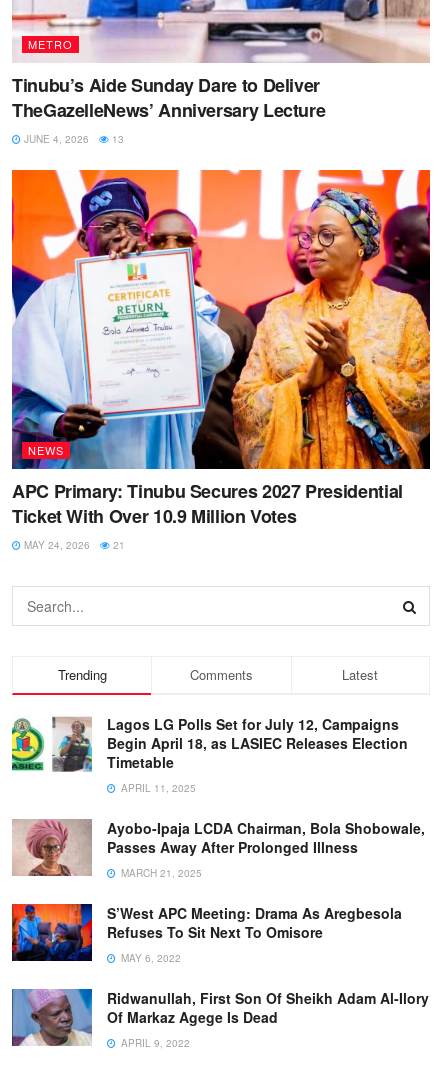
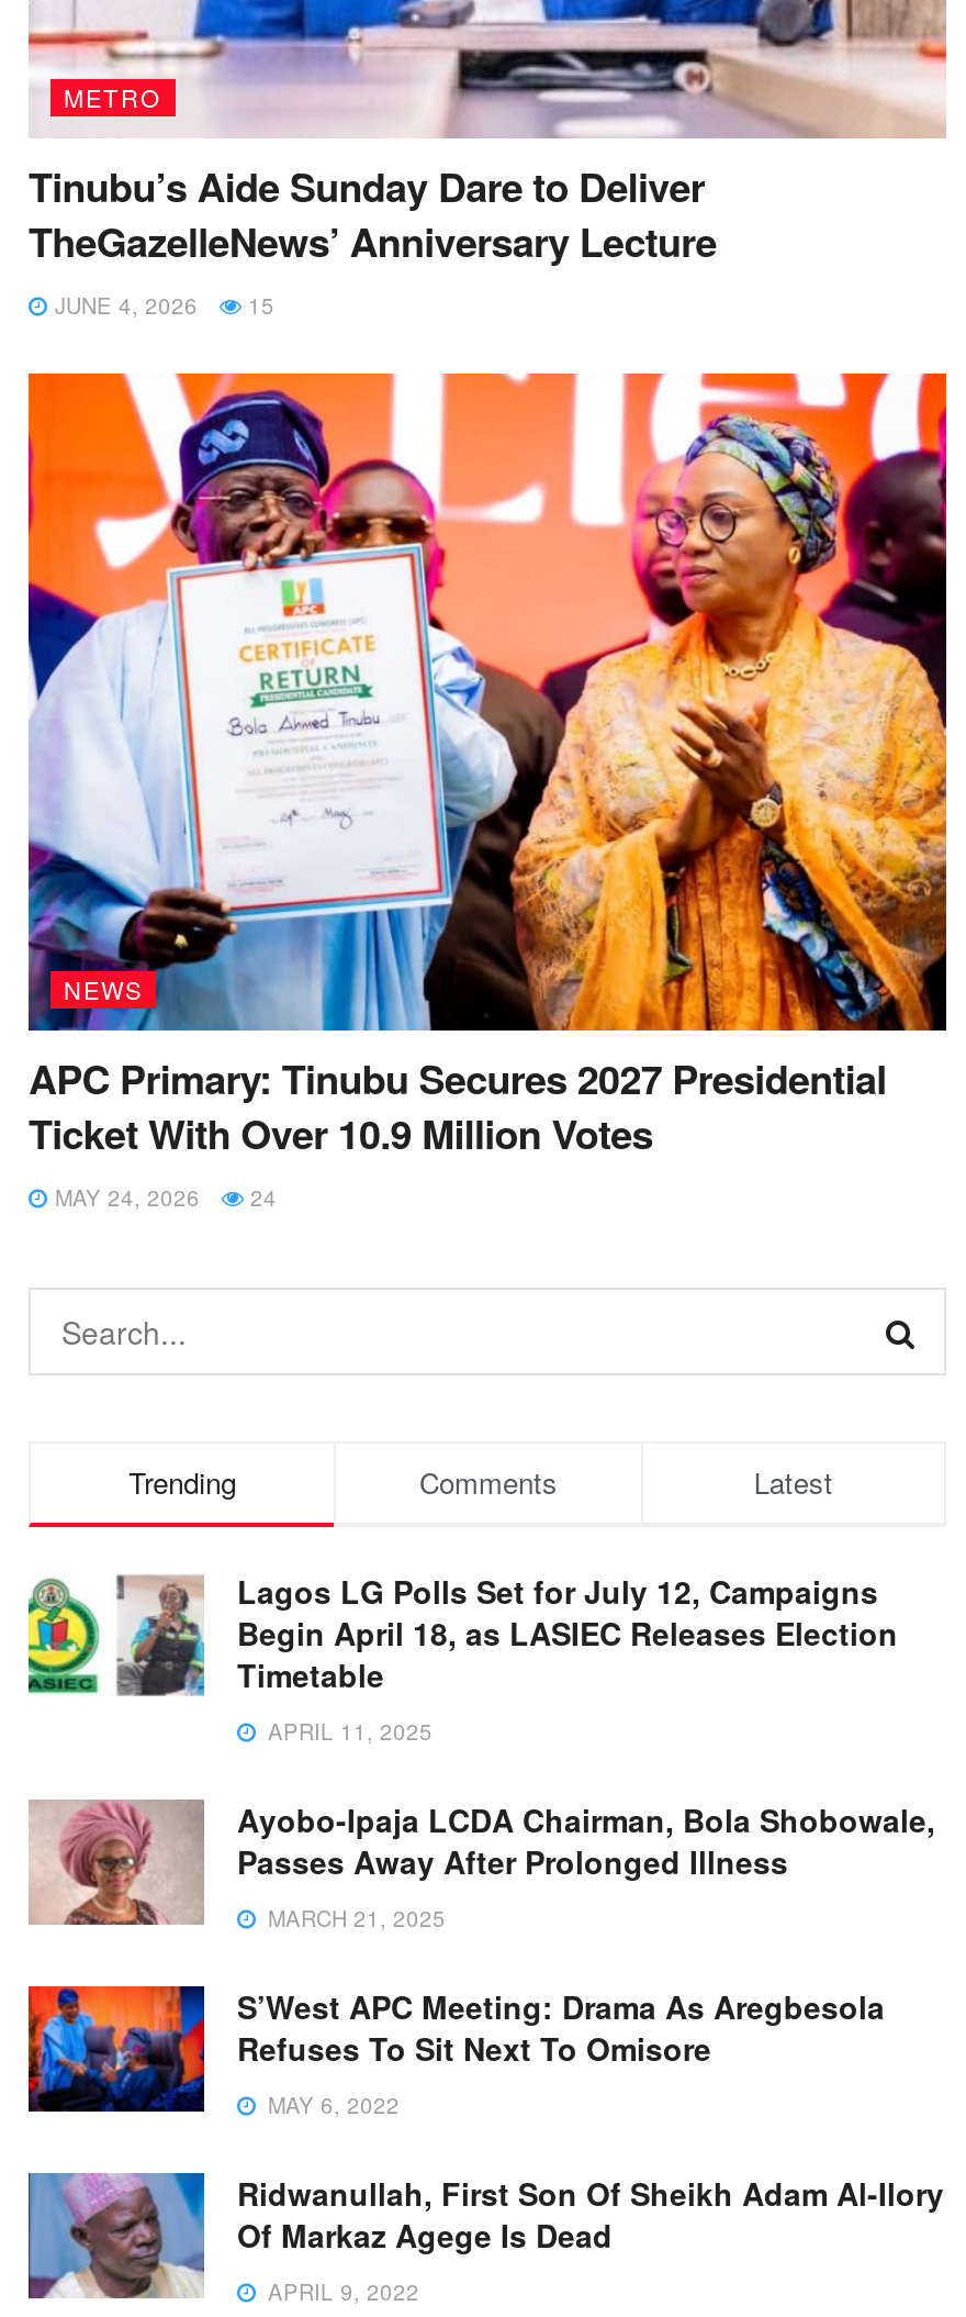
- JUNE 4, 2026 13
+ JUNE 4, 2026 15

- MAY 24, 2026 21
+ MAY 24, 2026 24
